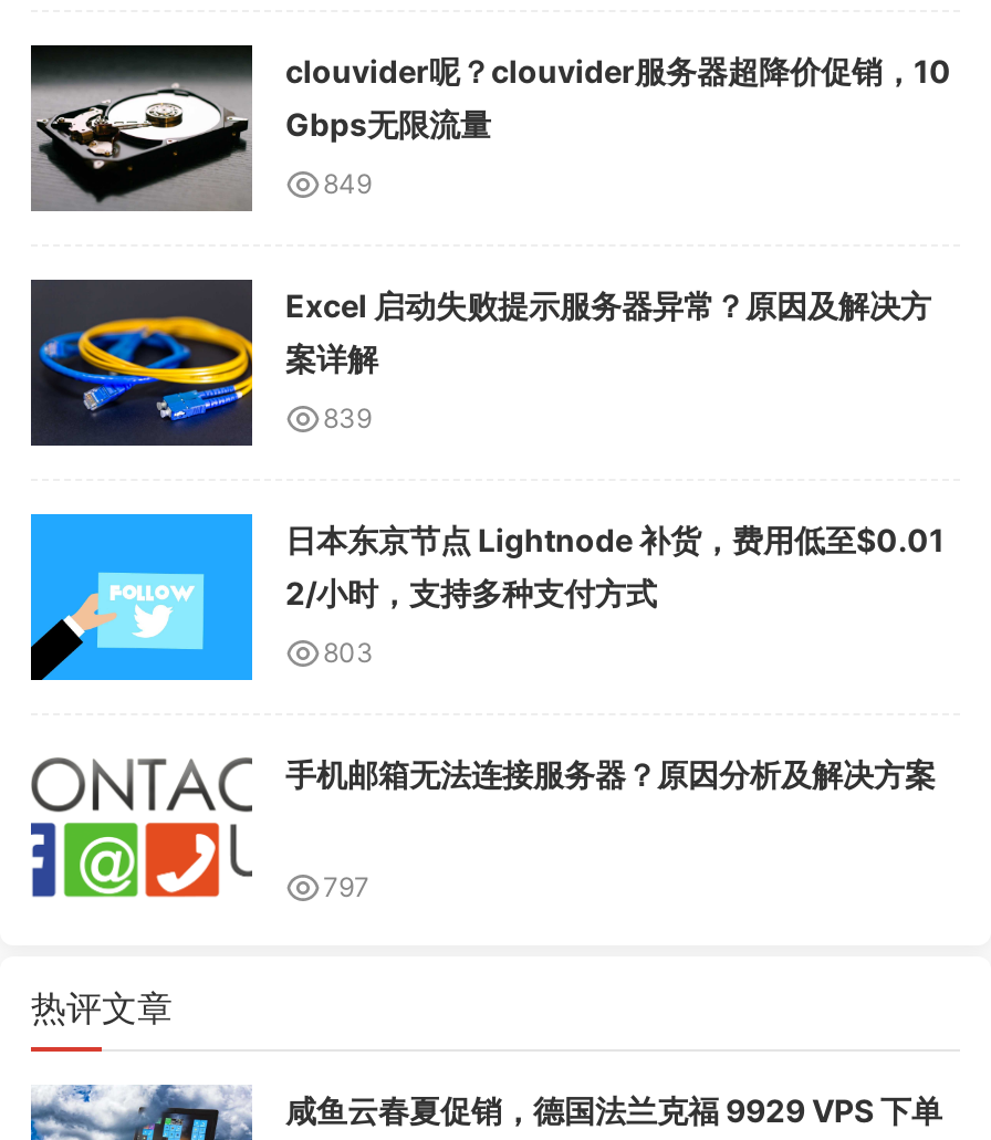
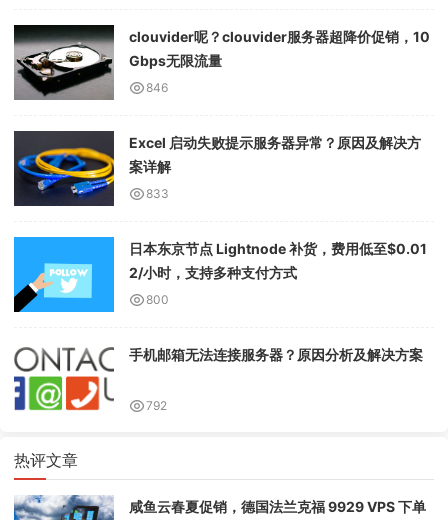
- 849
+ 846

- 839
+ 833

- 803
+ 800

- 797
+ 792
